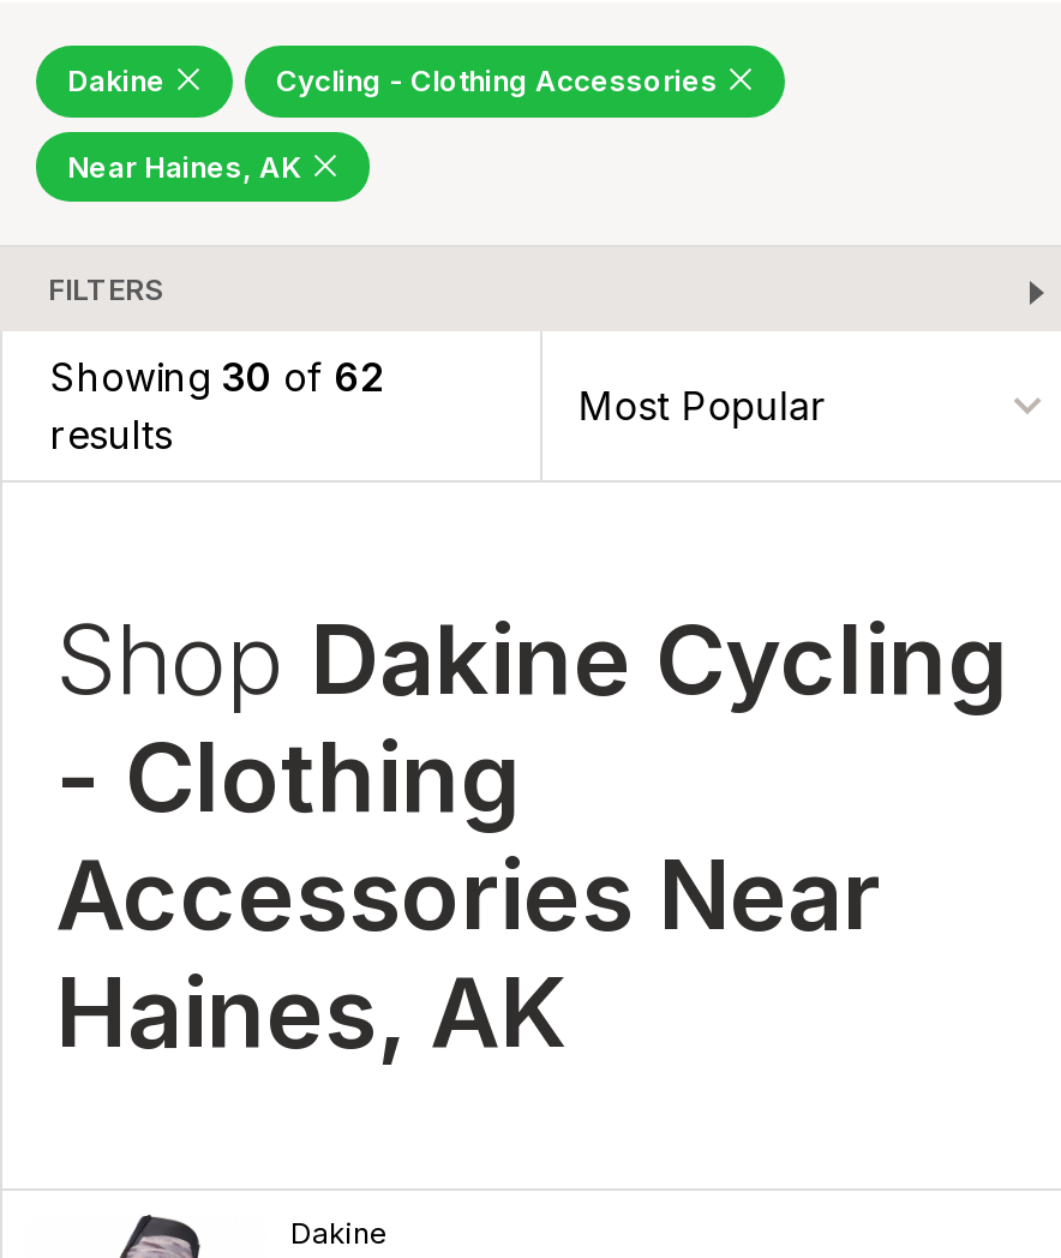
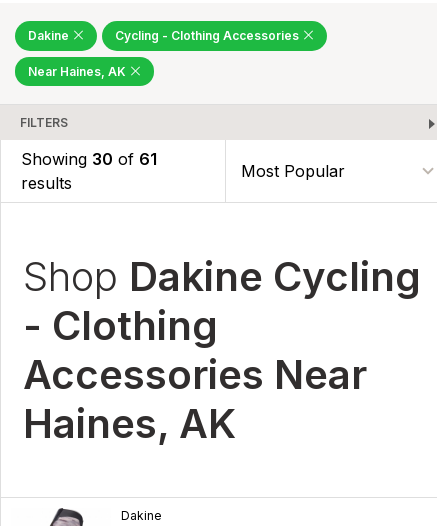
- Showing 30 of 62
+ Showing 30 of 61
